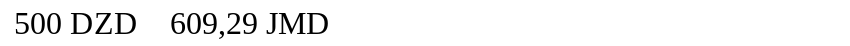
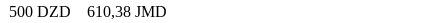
- 500 DZD 609,29 JMD
+ 500 DZD 610,38 JMD
